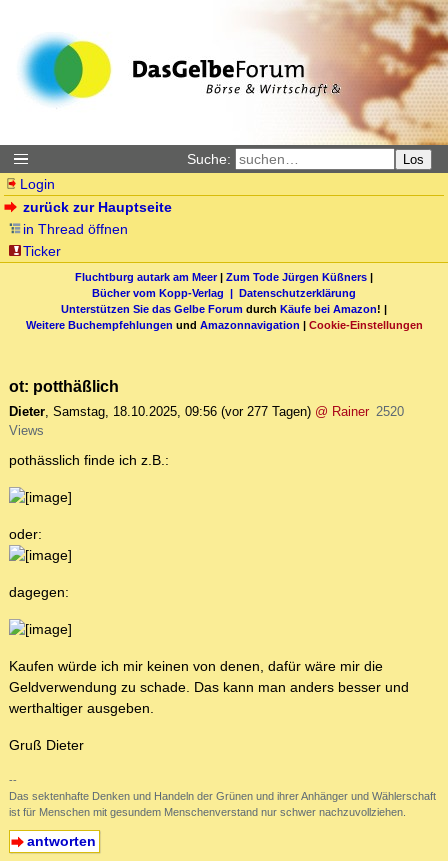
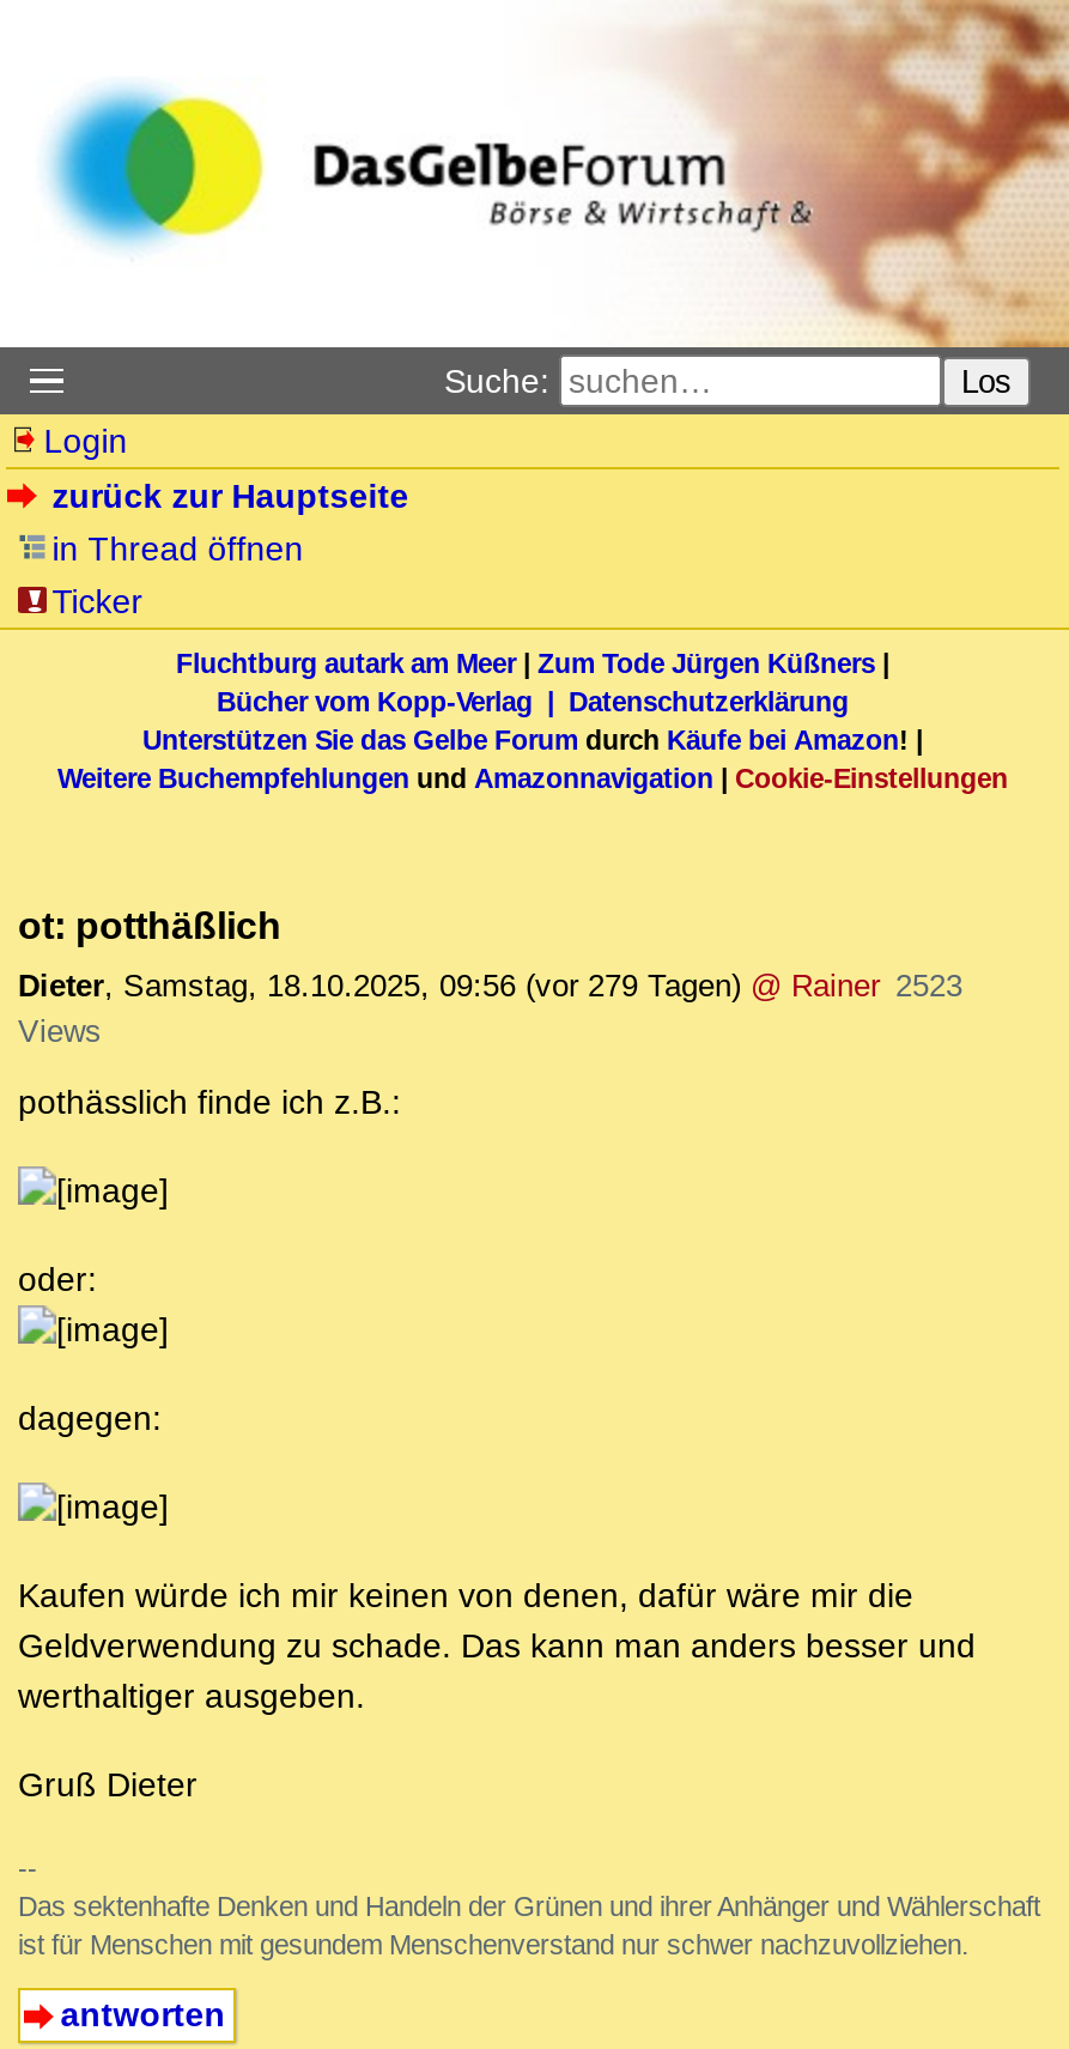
- Dieter, Samstag, 18.10.2025, 09:56 (vor 277 Tagen) @ Rainer 2520
+ Dieter, Samstag, 18.10.2025, 09:56 (vor 279 Tagen) @ Rainer 2523
